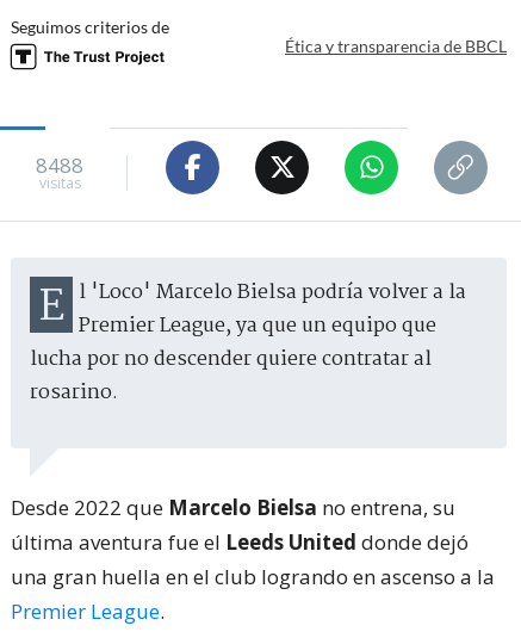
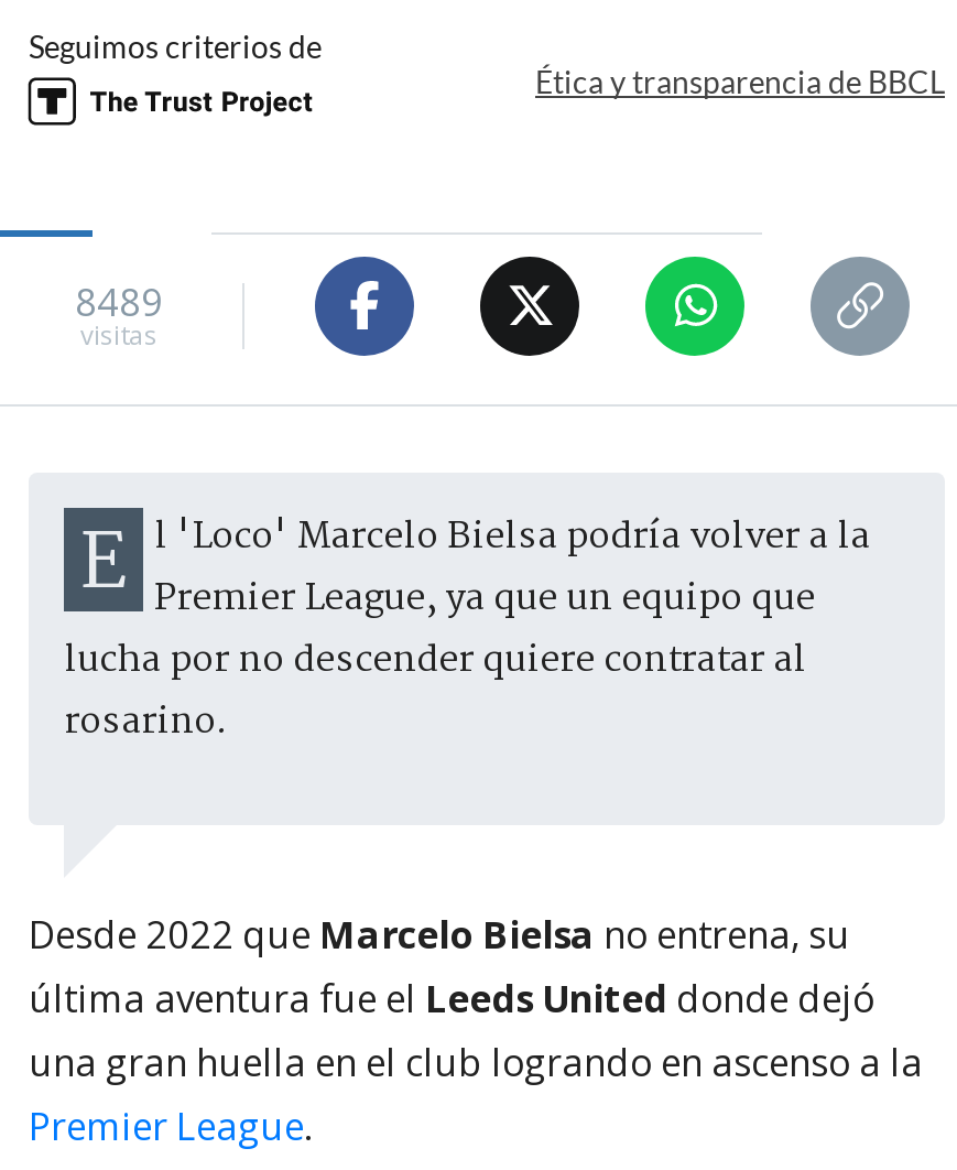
- 8488
+ 8489
